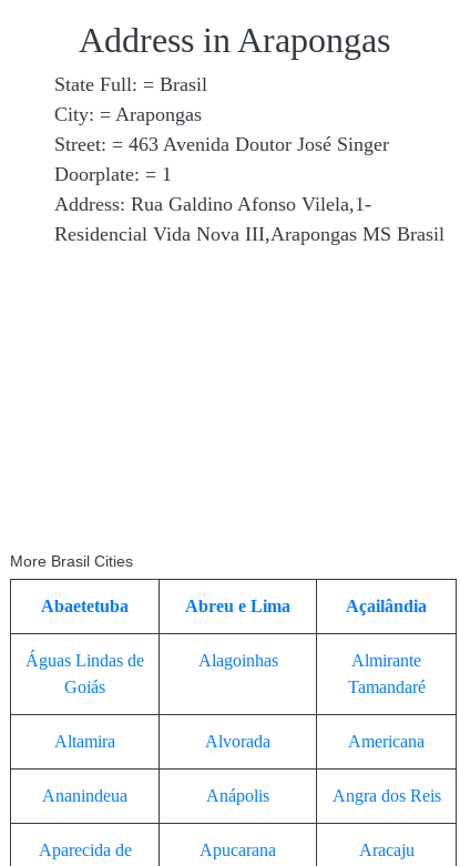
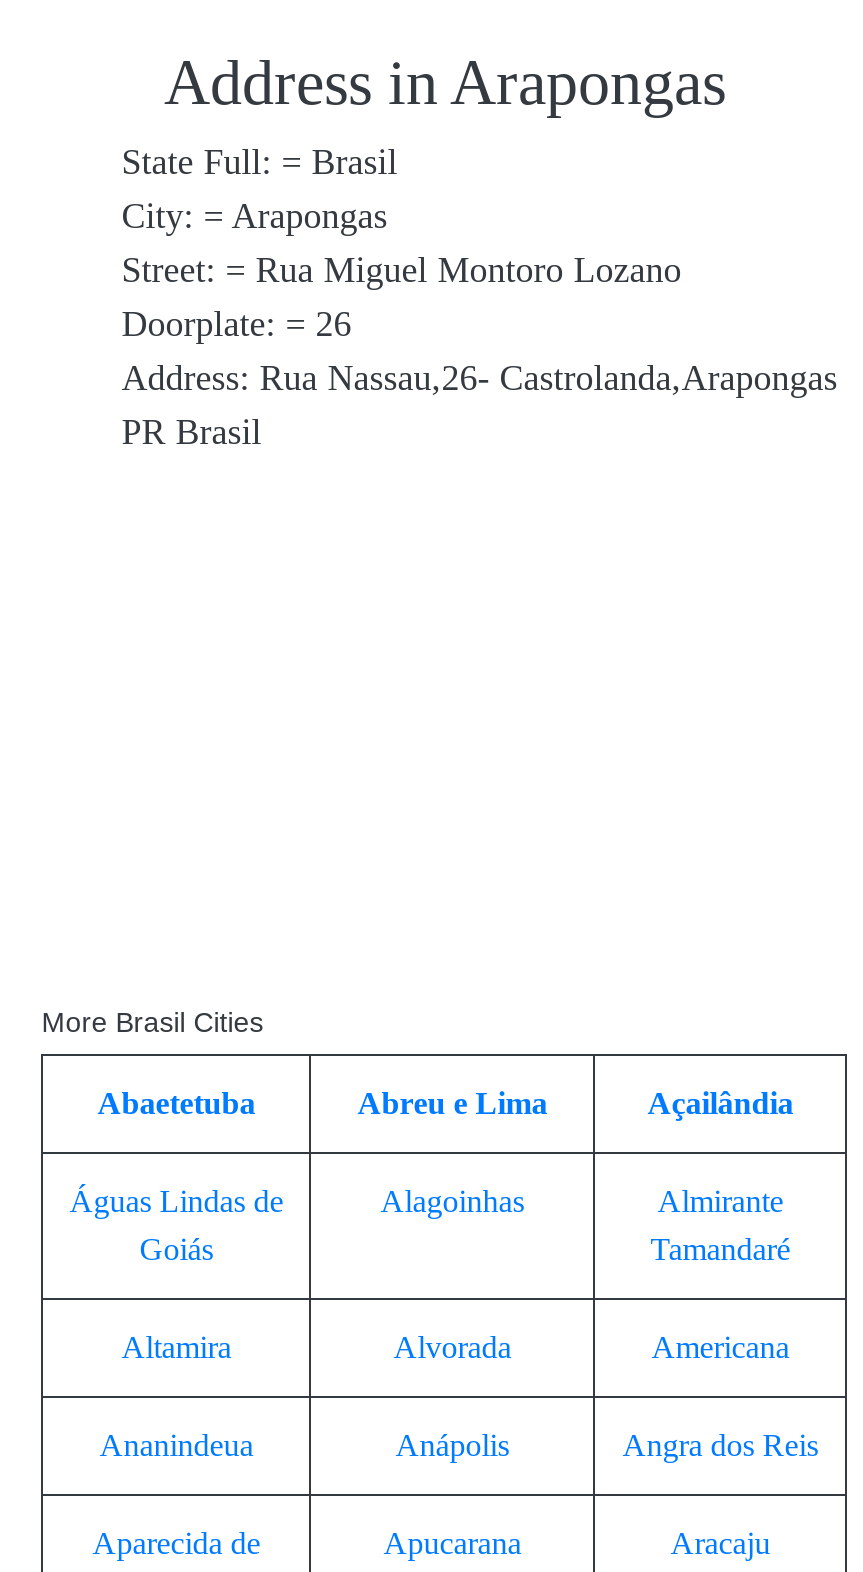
- Street: = 463 Avenida Doutor José Singer
- Doorplate: = 1
- Address: Rua Galdino Afonso Vilela,1-
- Residencial Vida Nova III,Arapongas MS Brasil
+ Street: = Rua Miguel Montoro Lozano
+ Doorplate: = 26
+ Address: Rua Nassau,26- Castrolanda,Arapongas
+ PR Brasil
